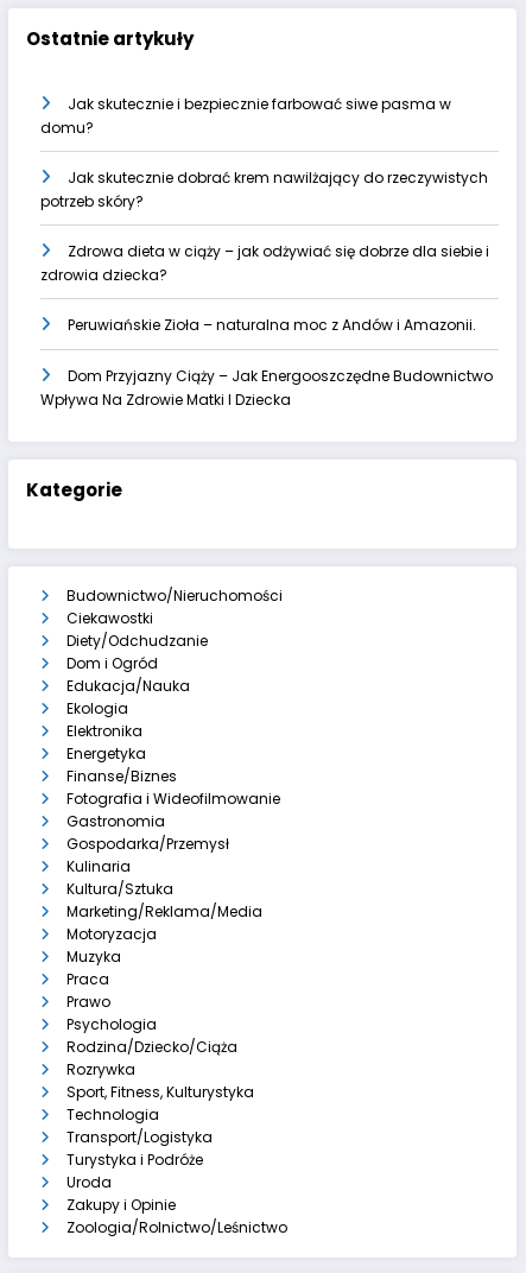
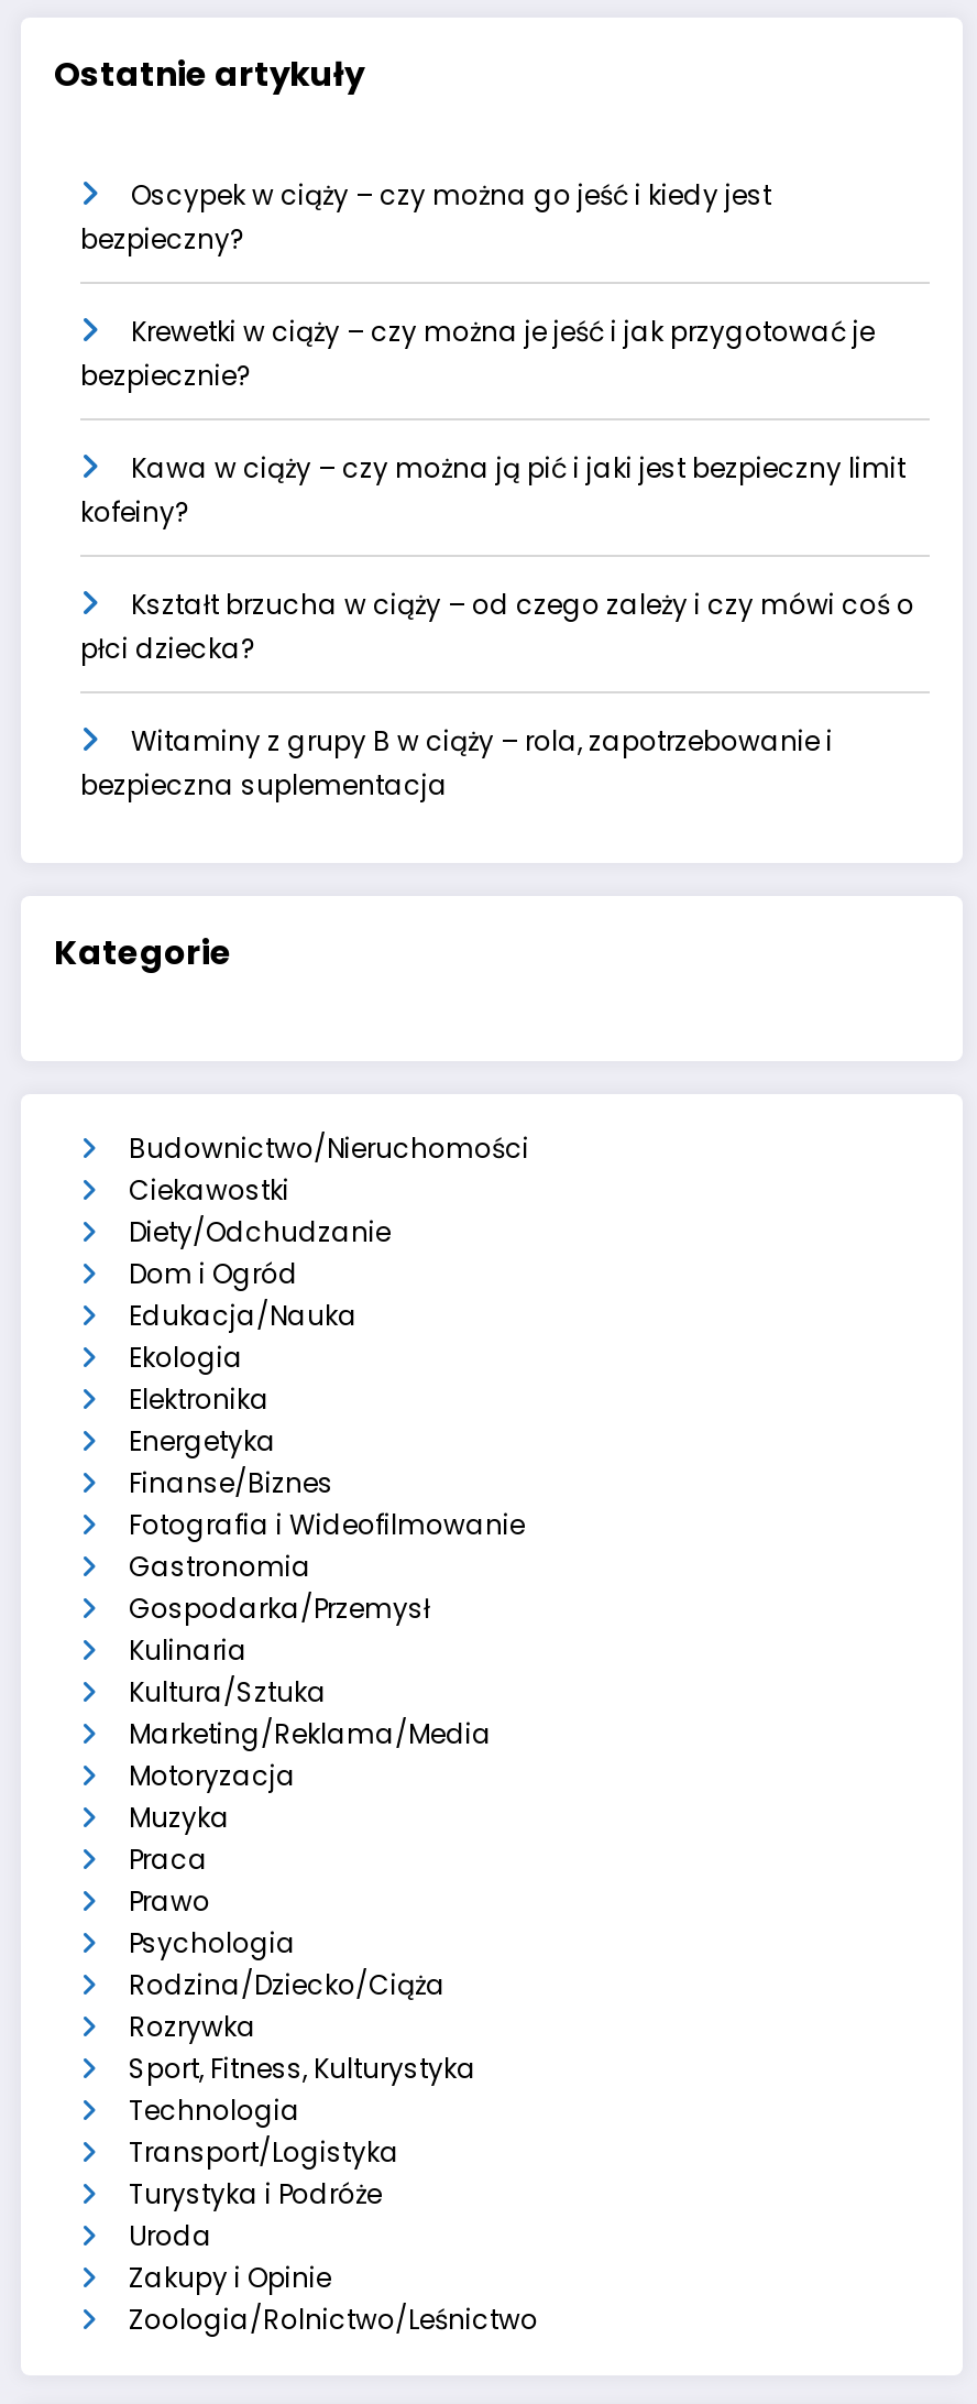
- Jak skutecznie i bezpiecznie farbować siwe pasma w
- domu?
+ Oscypek w ciąży – czy można go jeść i kiedy jest
+ bezpieczny?

- Jak skutecznie dobrać krem nawilżający do rzeczywistych
- potrzeb skóry?
+ Krewetki w ciąży – czy można je jeść i jak przygotować je
+ bezpiecznie?

- Zdrowa dieta w ciąży – jak odżywiać się dobrze dla siebie i
- zdrowia dziecka?
+ Kawa w ciąży – czy można ją pić i jaki jest bezpieczny limit
+ kofeiny?

- Peruwiańskie Zioła – naturalna moc z Andów i Amazonii.
+ Kształt brzucha w ciąży – od czego zależy i czy mówi coś o
+ płci dziecka?

- Dom Przyjazny Ciąży – Jak Energooszczędne Budownictwo
- Wpływa Na Zdrowie Matki I Dziecka
+ Witaminy z grupy B w ciąży – rola, zapotrzebowanie i
+ bezpieczna suplementacja
